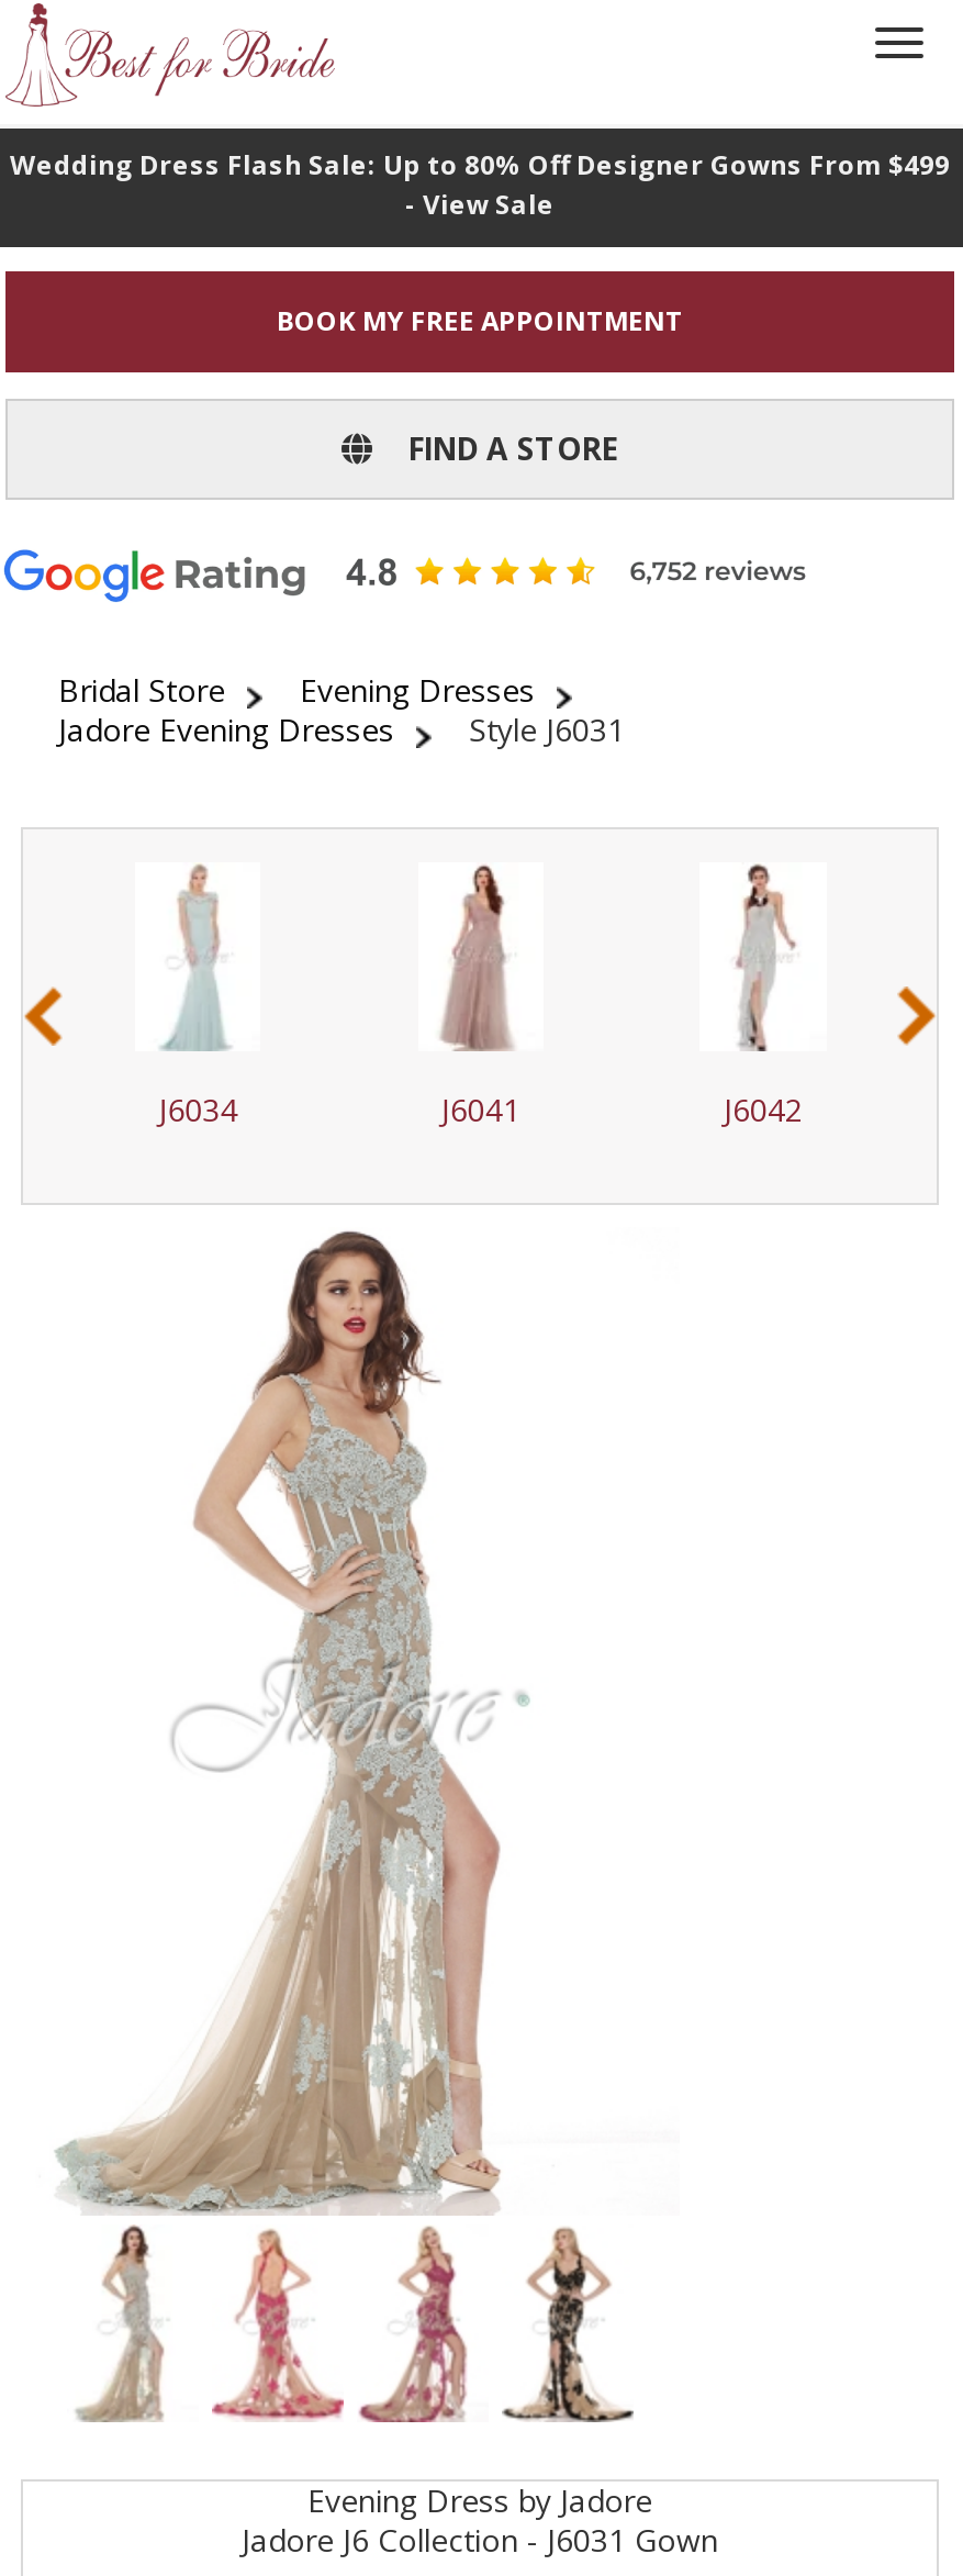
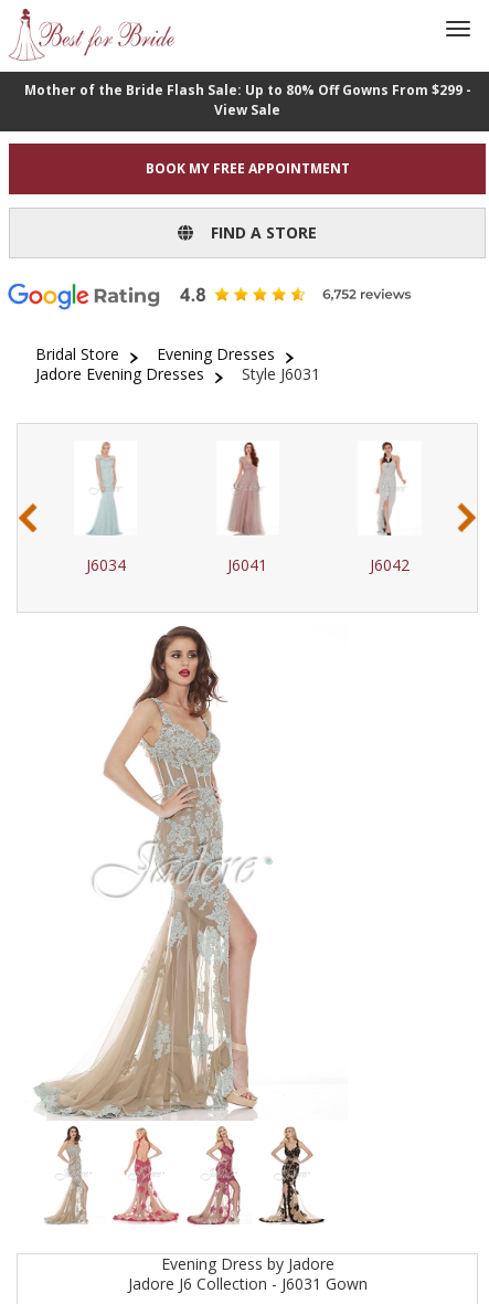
- Wedding Dress Flash Sale: Up to 80% Off Designer Gowns From $499
- - View Sale
+ Mother of the Bride Flash Sale: Up to 80% Off Gowns From $299 -
+ View Sale
